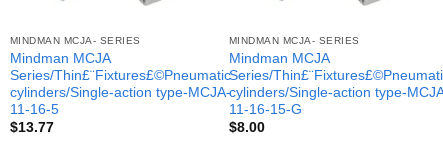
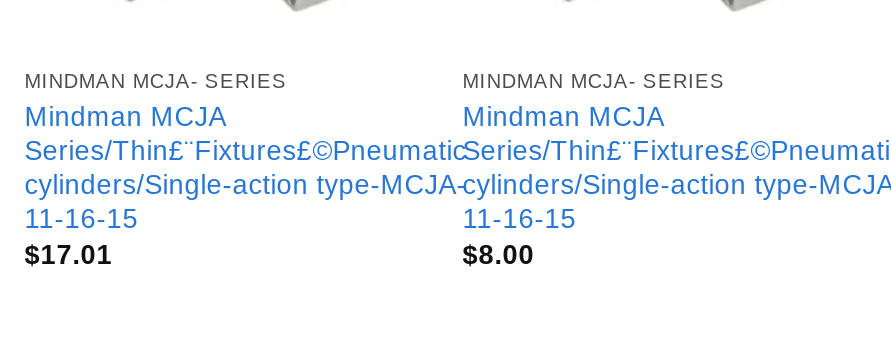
- 11-16-5
+ 11-16-15

- 11-16-15-G
+ 11-16-15

- $13.77
+ $17.01
